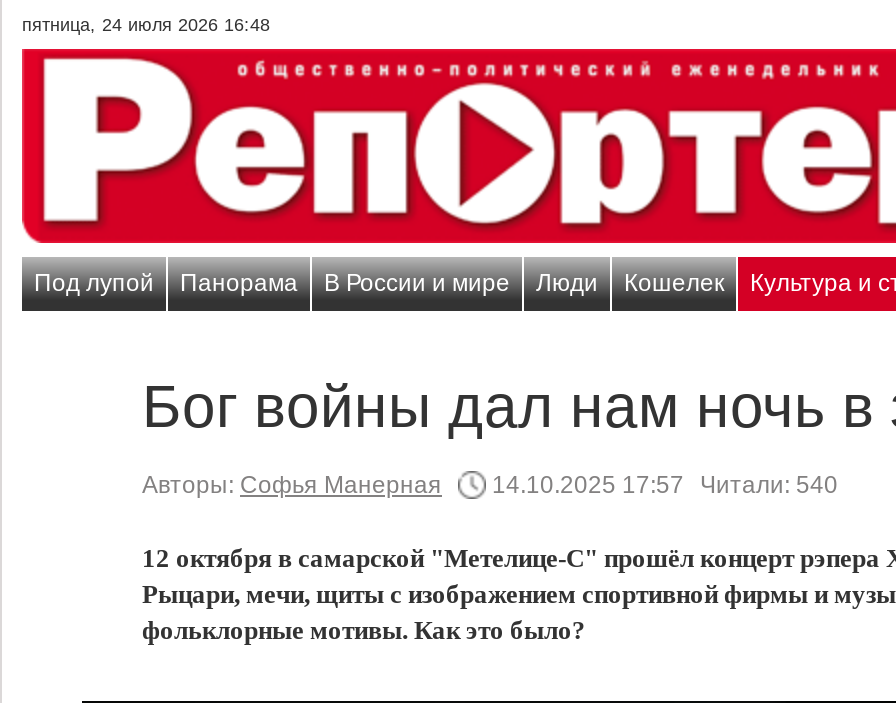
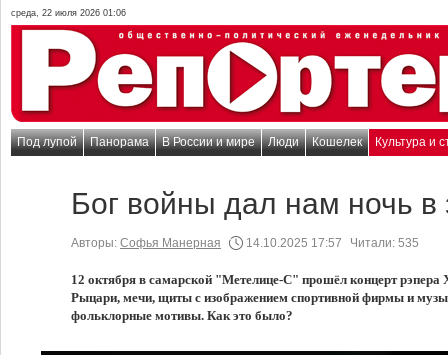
- пятница, 24 июля 2026 16:48
+ среда, 22 июля 2026 01:06

- Авторы: Софья Манерная 14.10.2025 17:57 Читали: 540
+ Авторы: Софья Манерная 14.10.2025 17:57 Читали: 535
